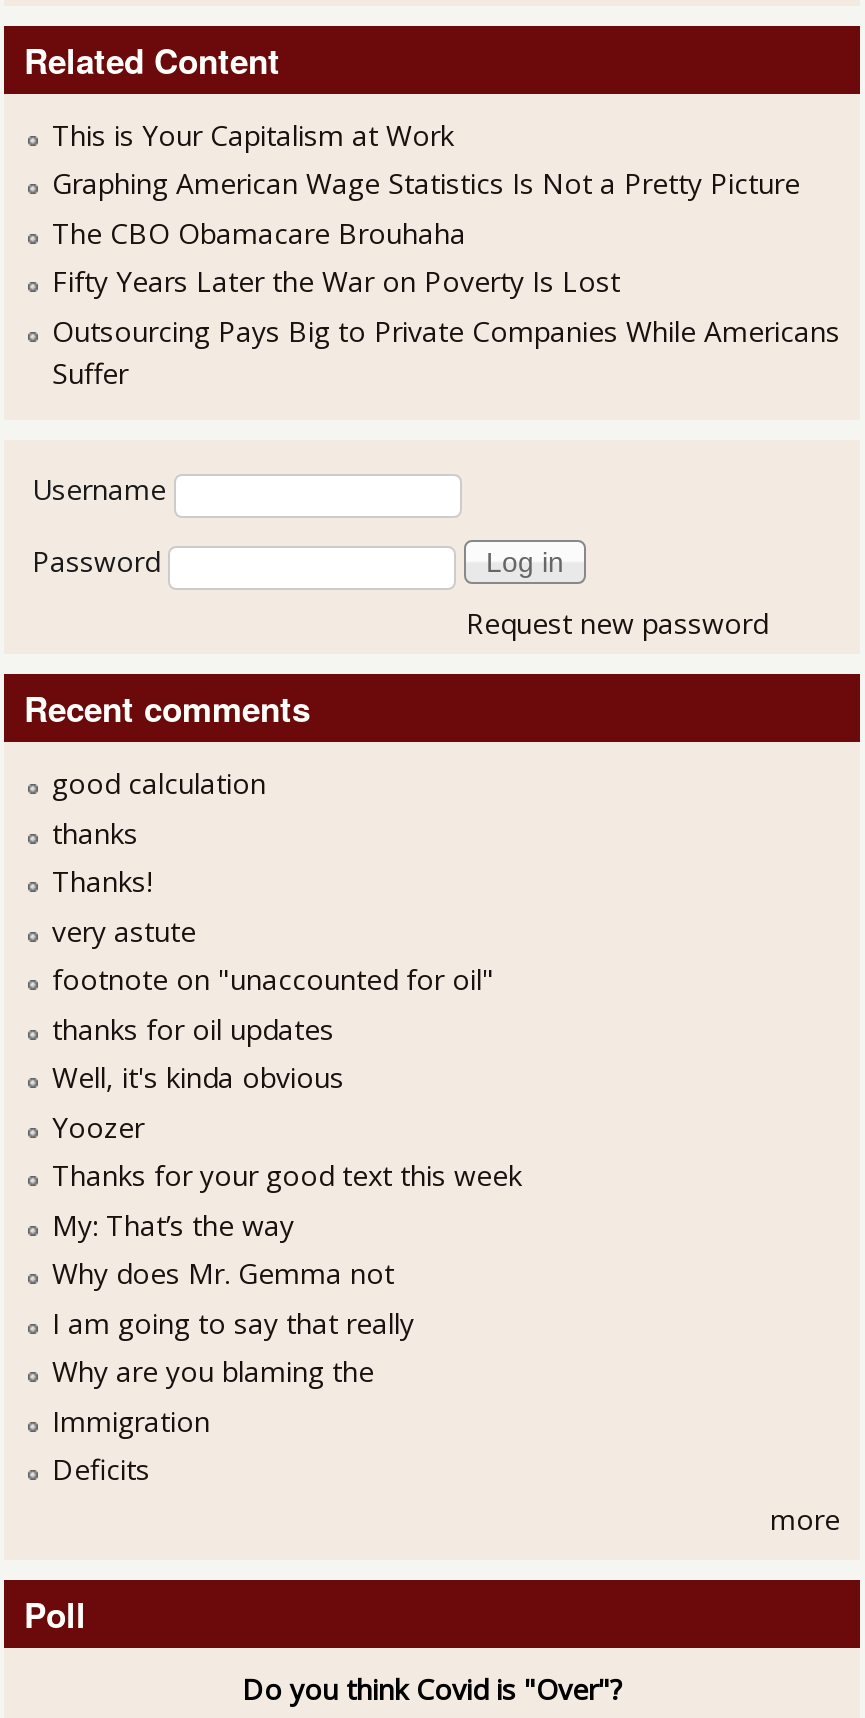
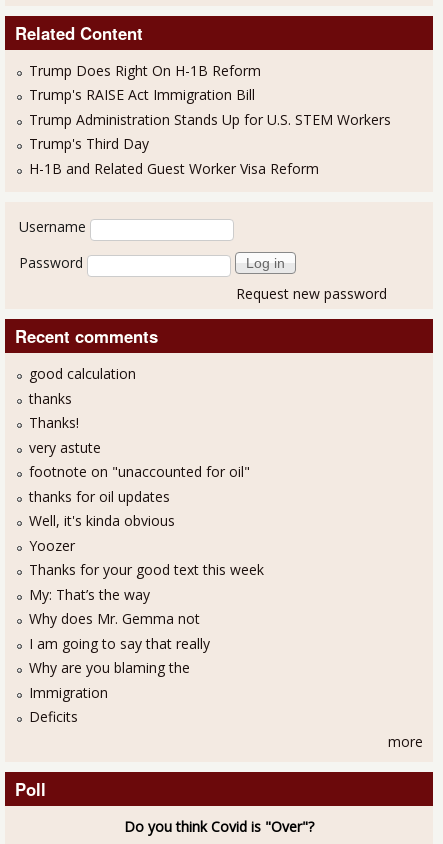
- This is Your Capitalism at Work
- Graphing American Wage Statistics Is Not a Pretty Picture
- The CBO Obamacare Brouhaha
- Fifty Years Later the War on Poverty Is Lost
- Outsourcing Pays Big to Private Companies While Americans
- Suffer
+ Trump Does Right On H-1B Reform
+ Trump's RAISE Act Immigration Bill
+ Trump Administration Stands Up for U.S. STEM Workers
+ Trump's Third Day
+ H-1B and Related Guest Worker Visa Reform
